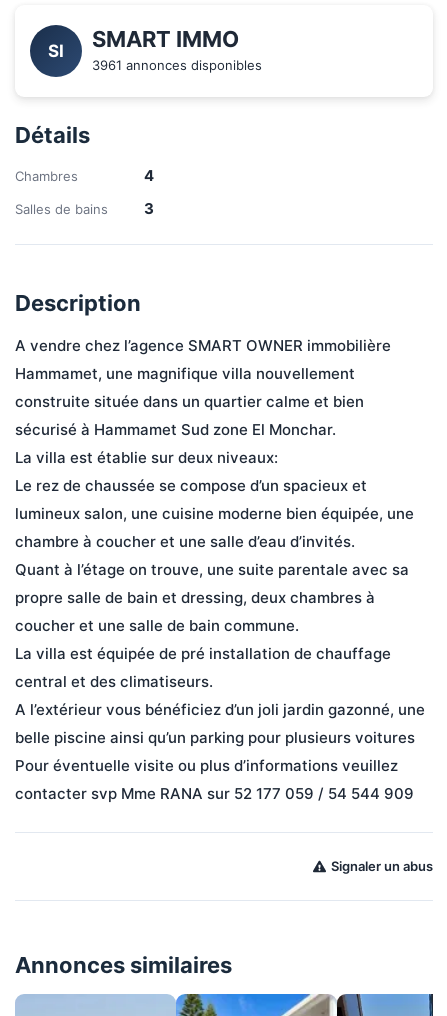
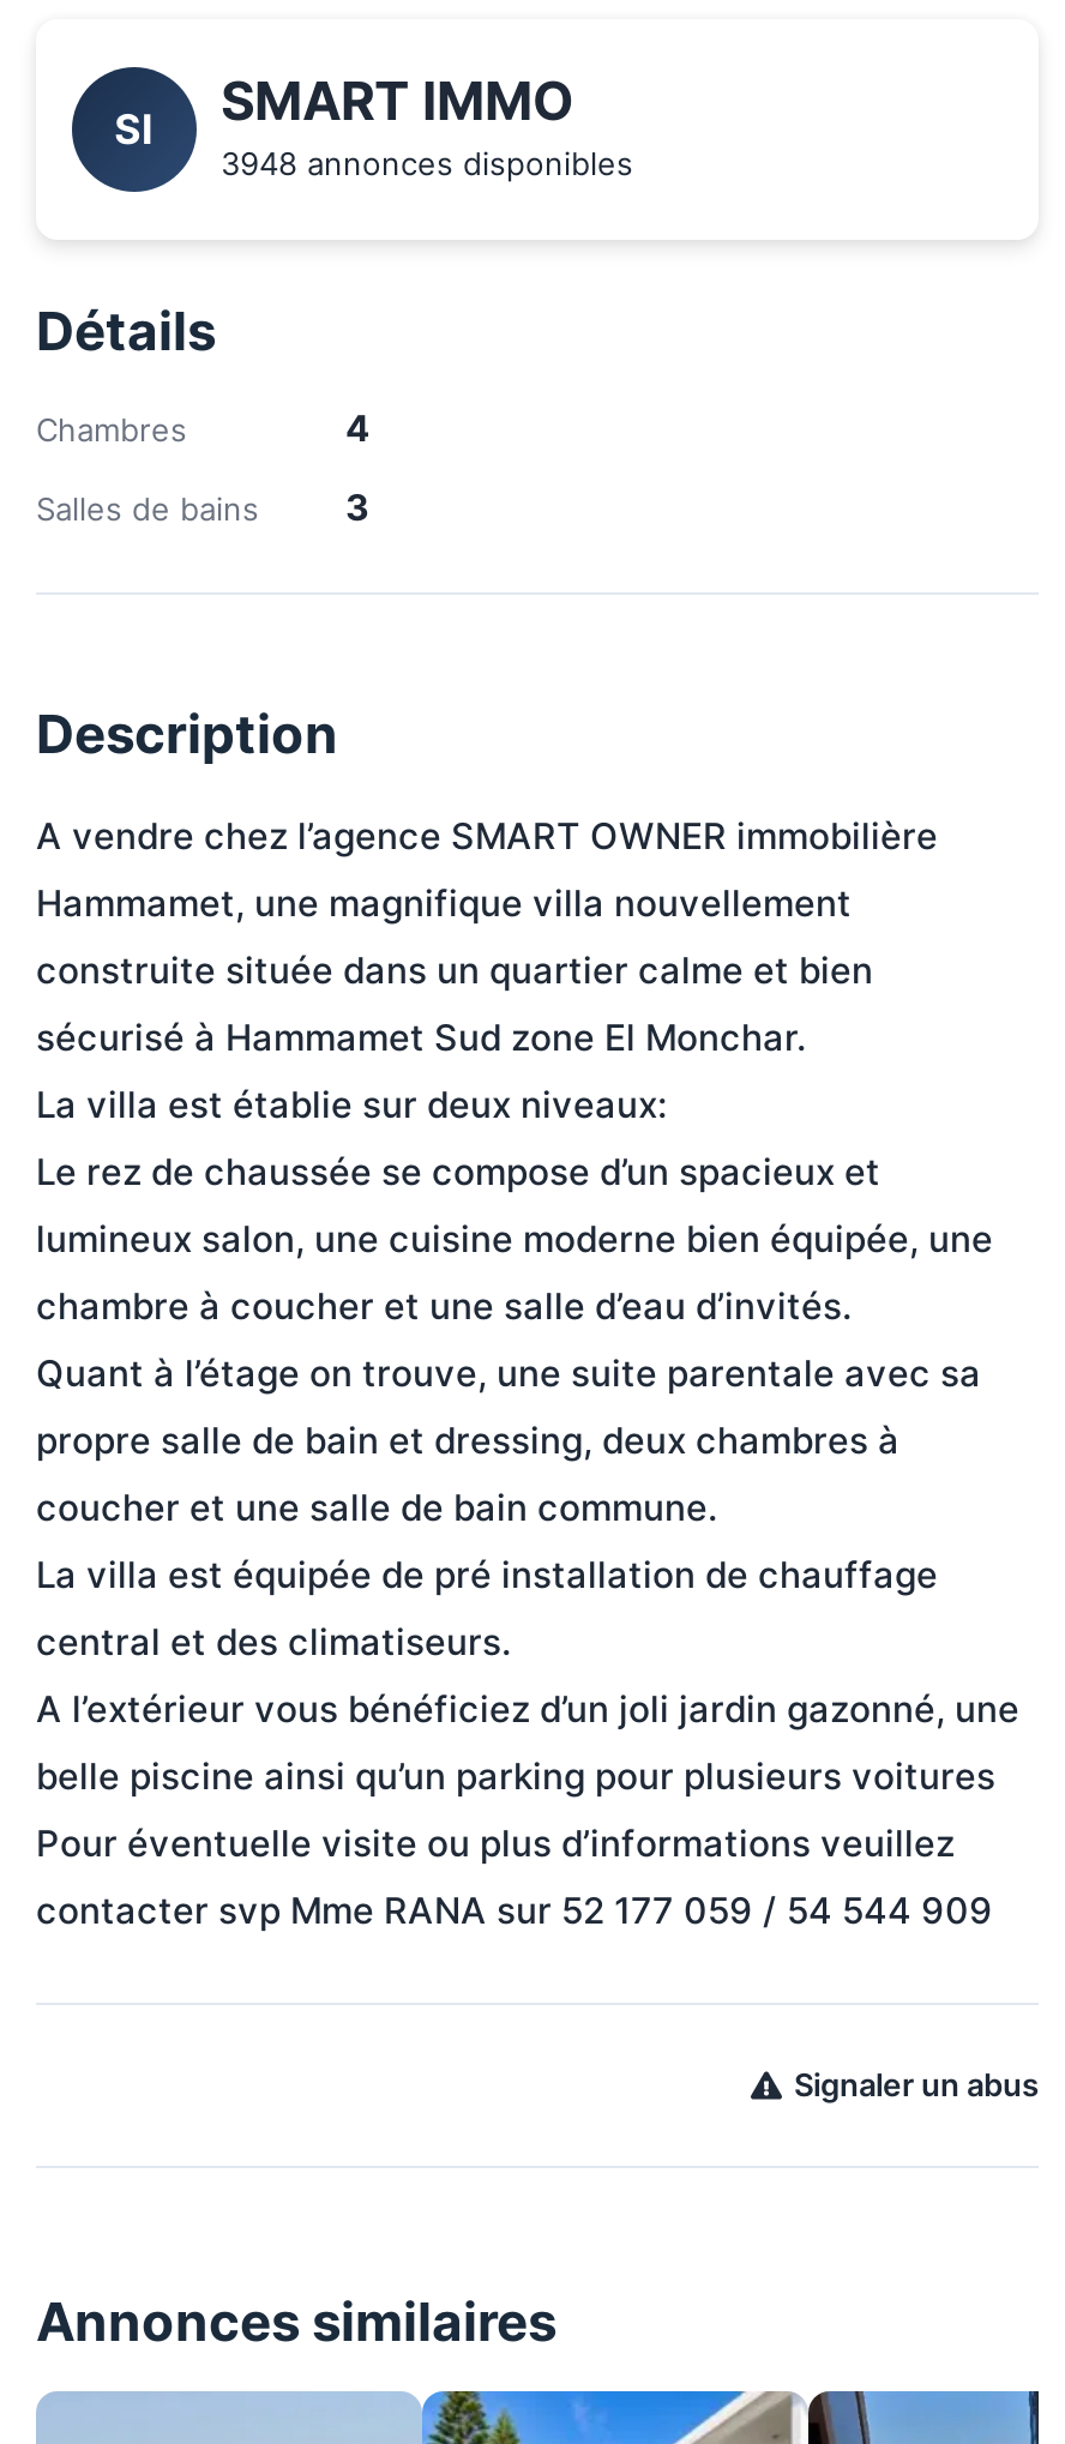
- 3961 annonces disponibles
+ 3948 annonces disponibles
